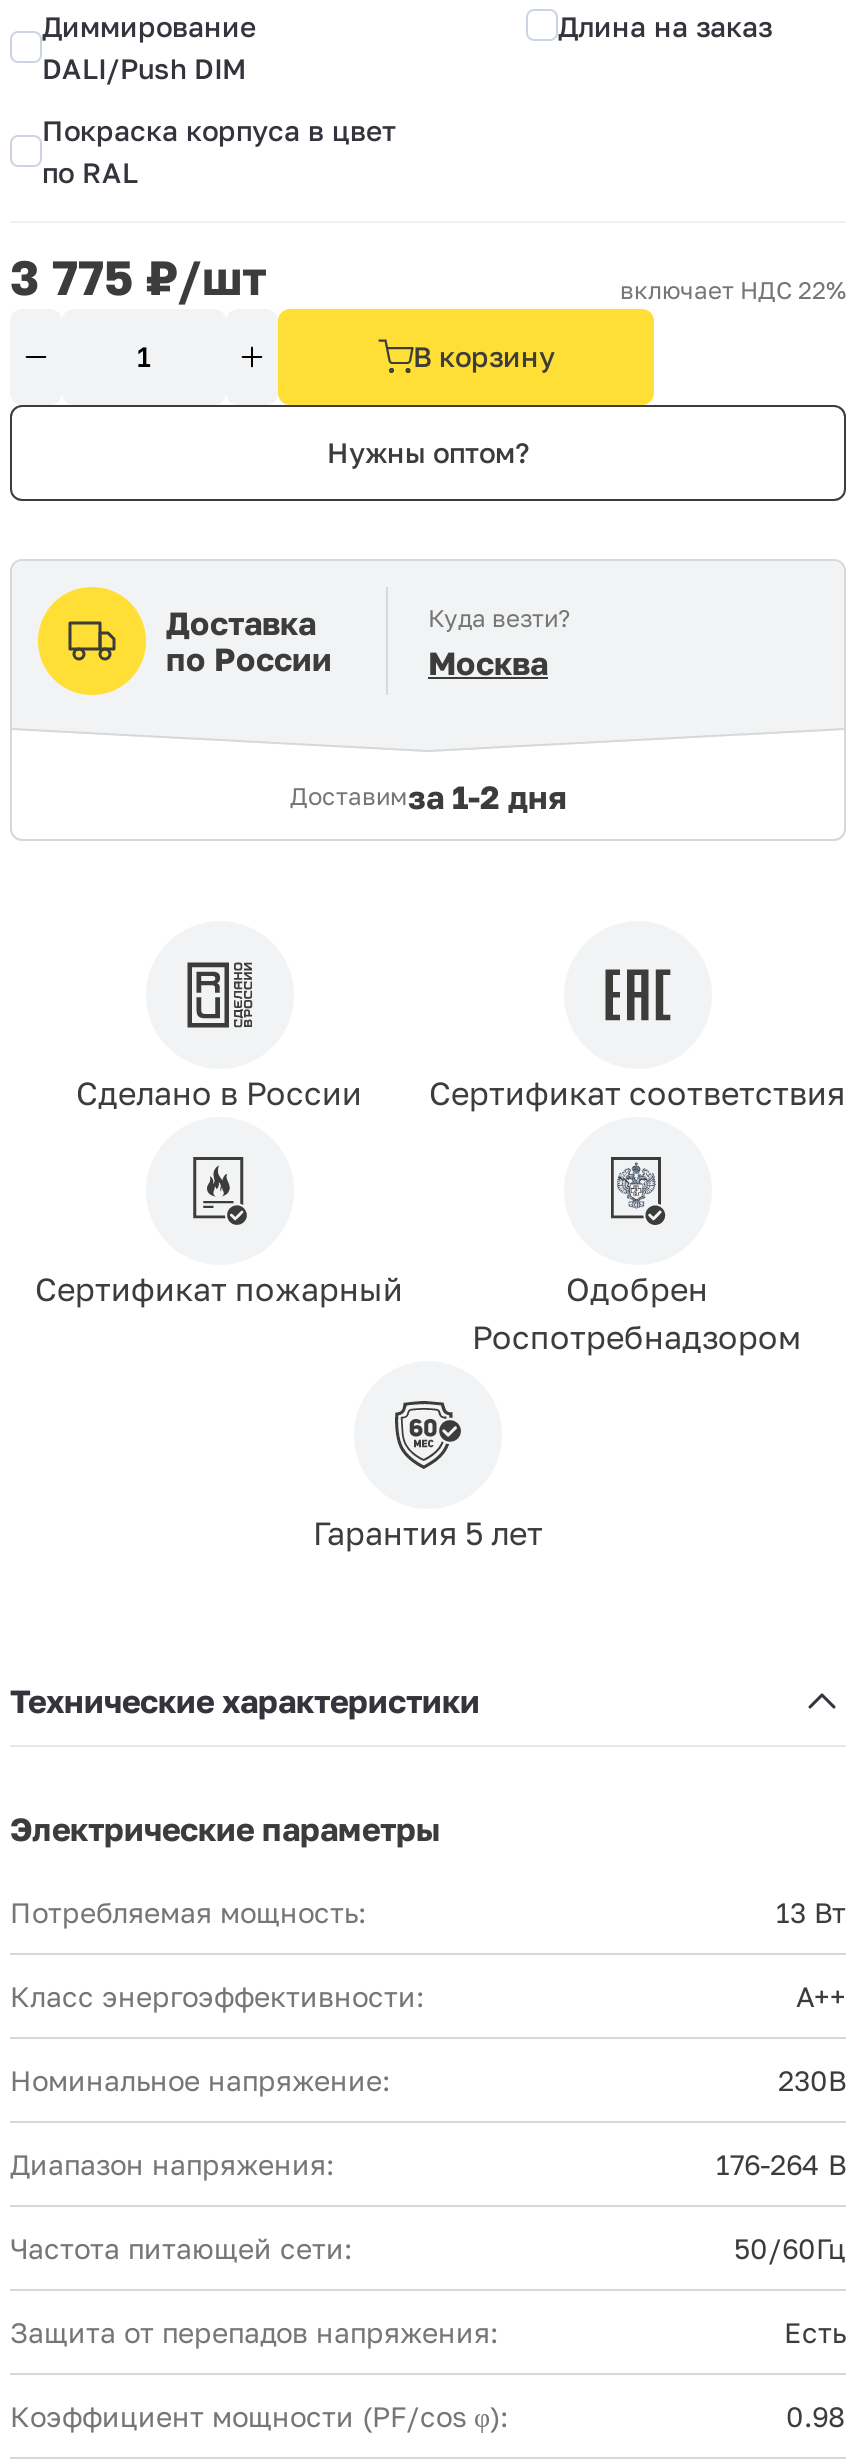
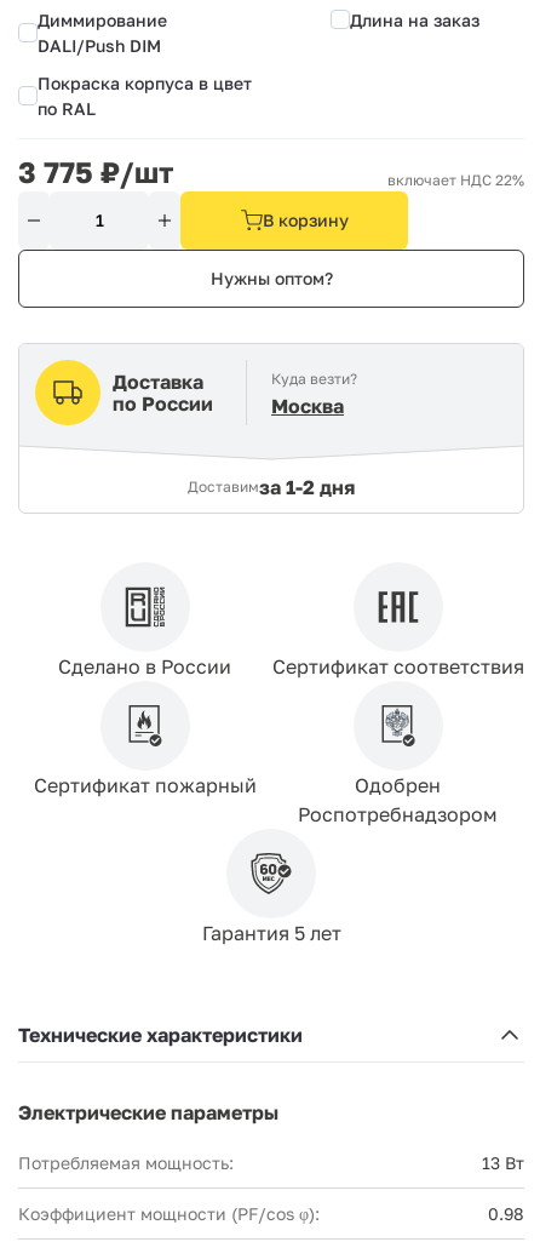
- Класс энергоэффективности:
- А++
- Номинальное напряжение:
- 230В
- Диапазон напряжения:
- 176-264 В
- Частота питающей сети:
- 50/60Гц
- Защита от перепадов напряжения:
- Есть
